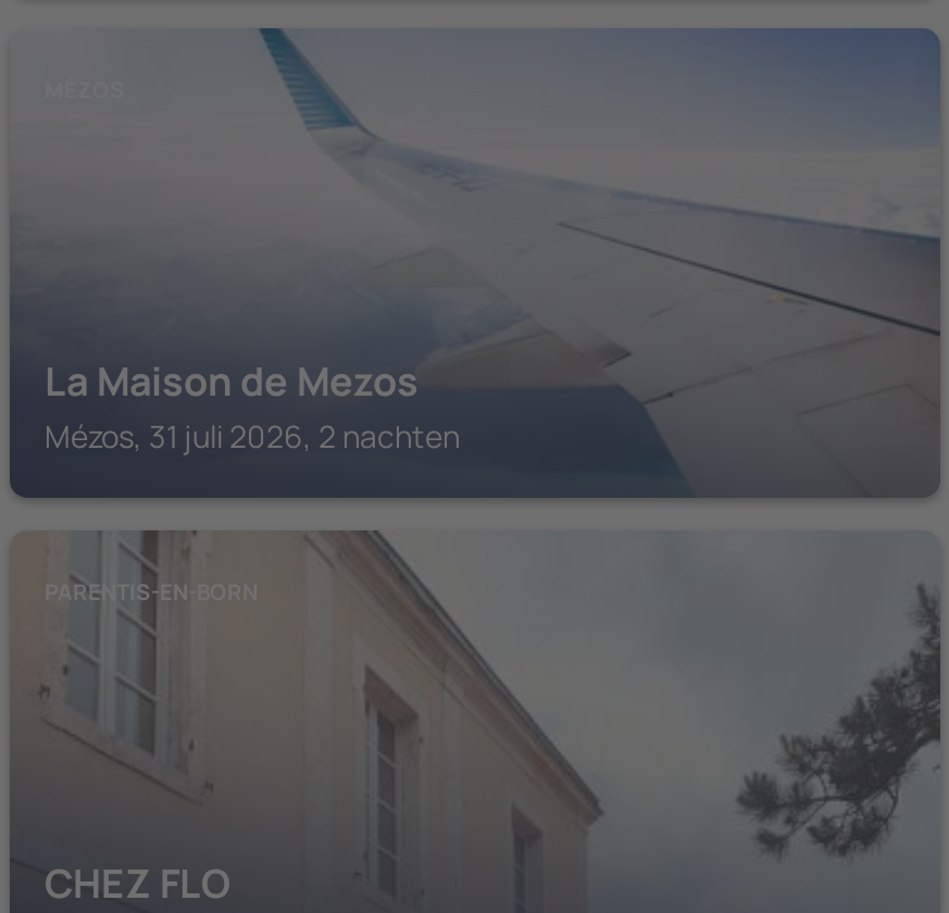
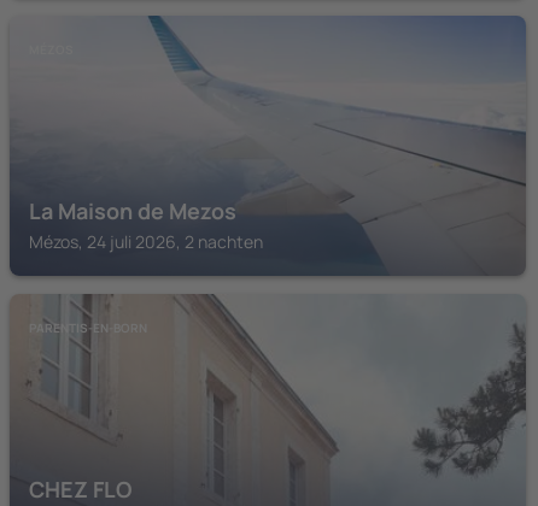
- Mézos, 31 juli 2026, 2 nachten
+ Mézos, 24 juli 2026, 2 nachten
